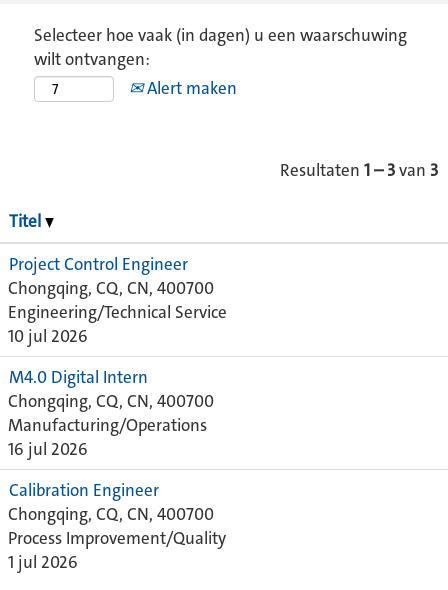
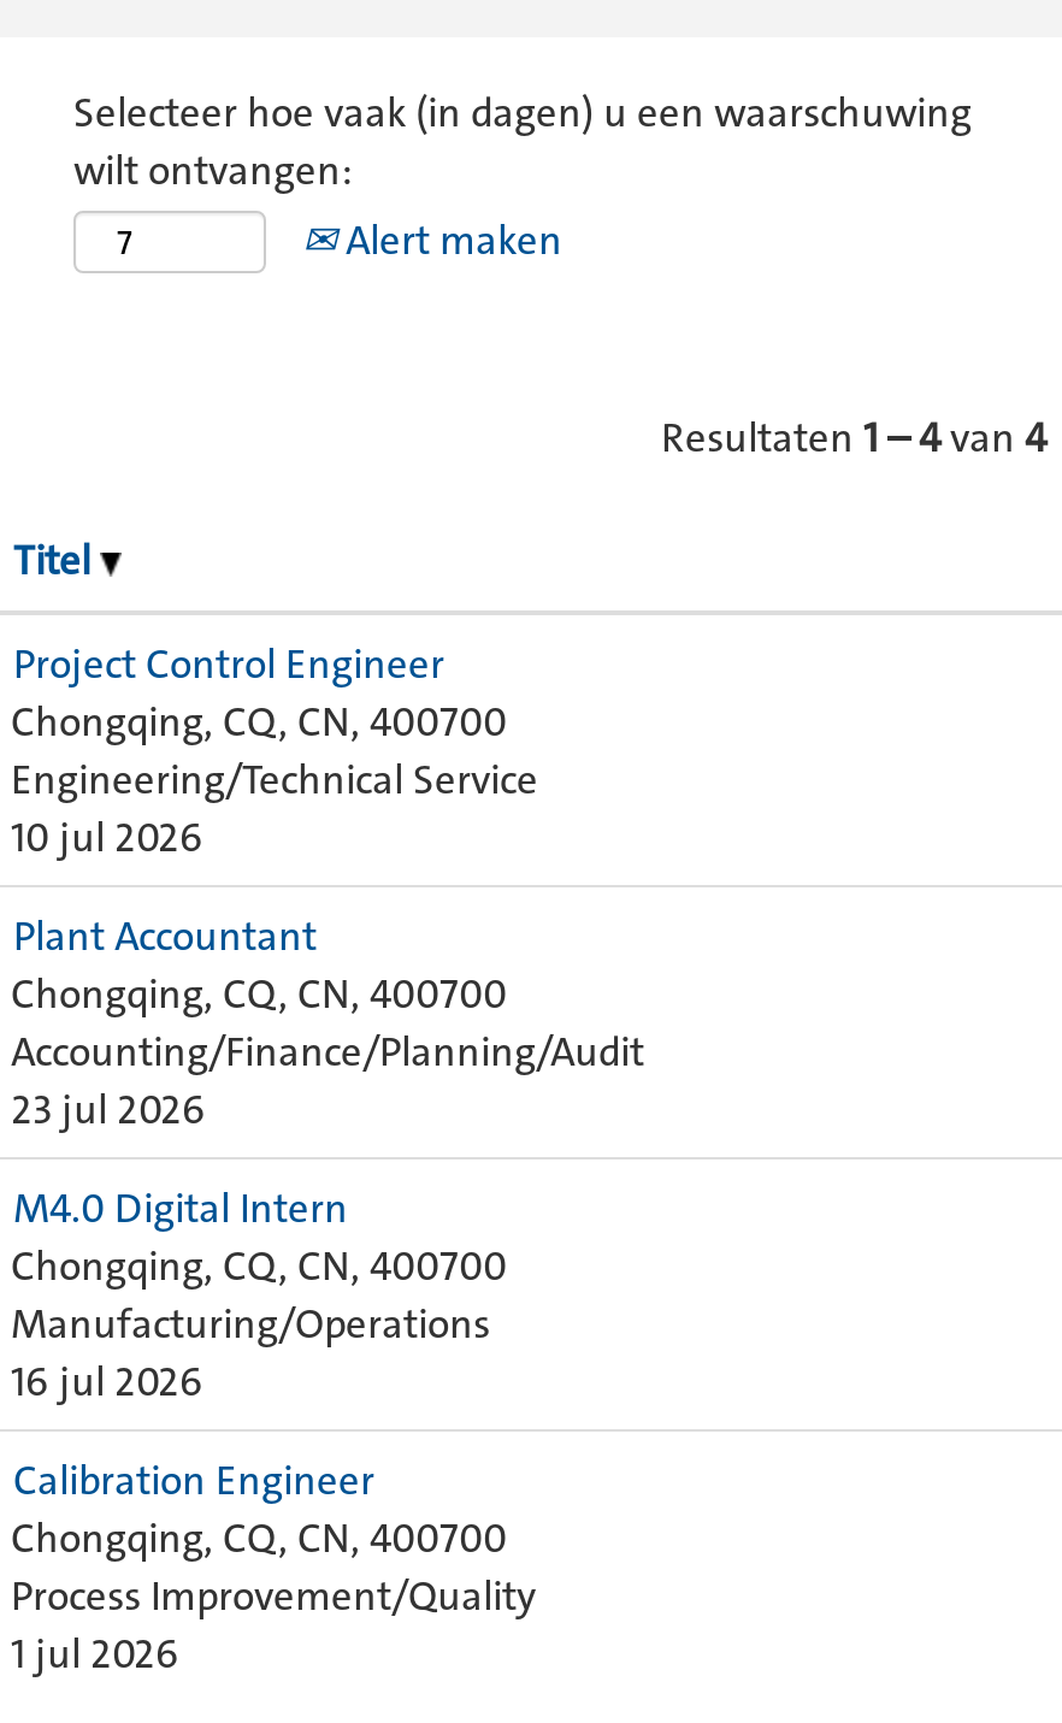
- Resultaten 1 – 3van 3
+ Resultaten 1 – 4van 4

+ Plant Accountant
+ Chongqing, CQ, CN, 400700
+ Accounting/Finance/Planning/Audit
+ 23 jul 2026
